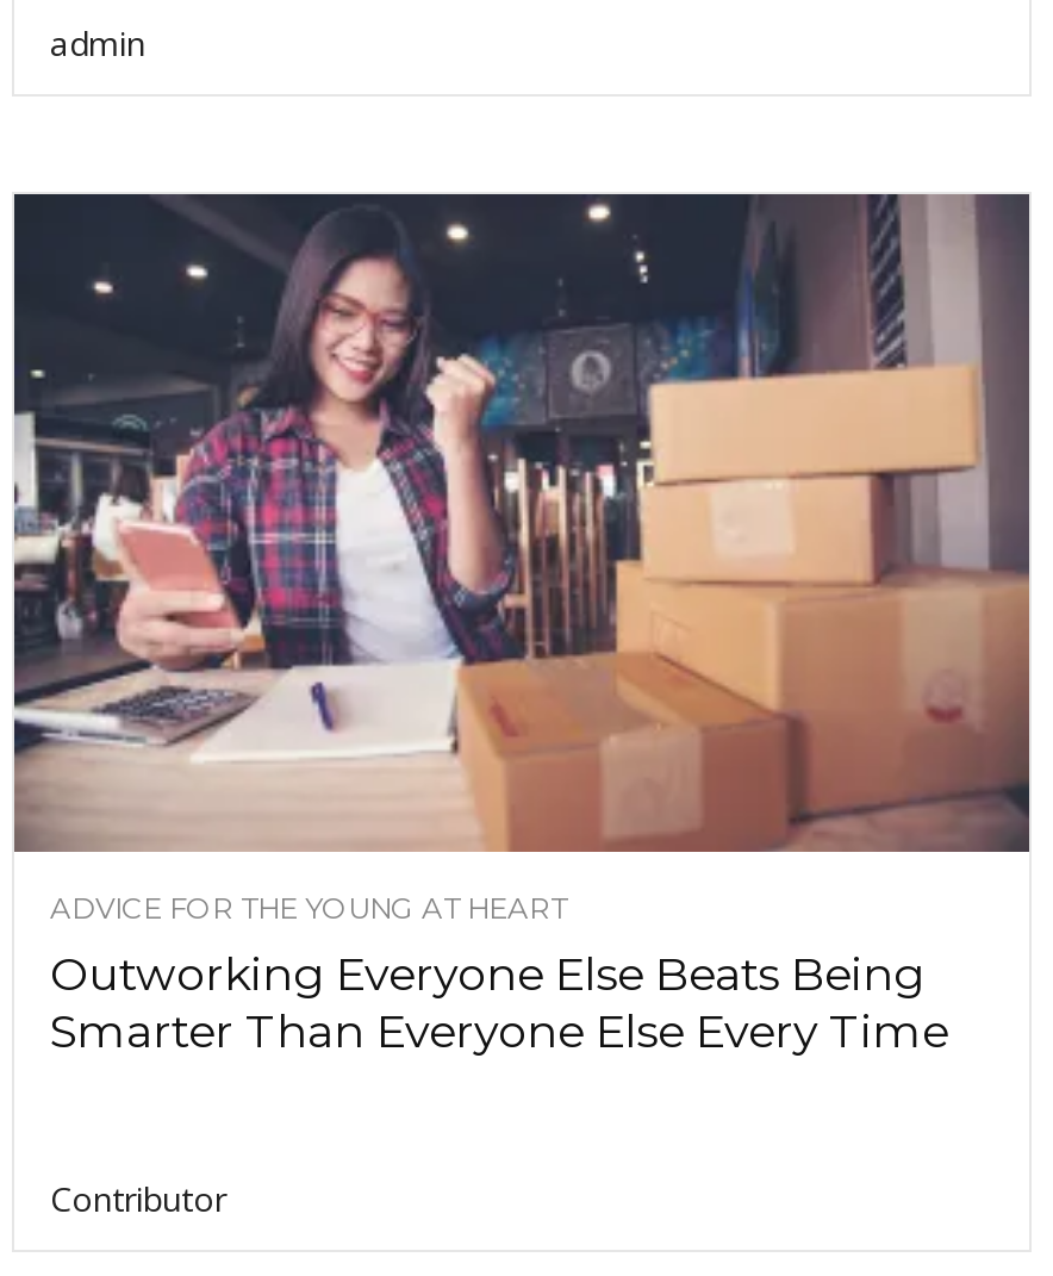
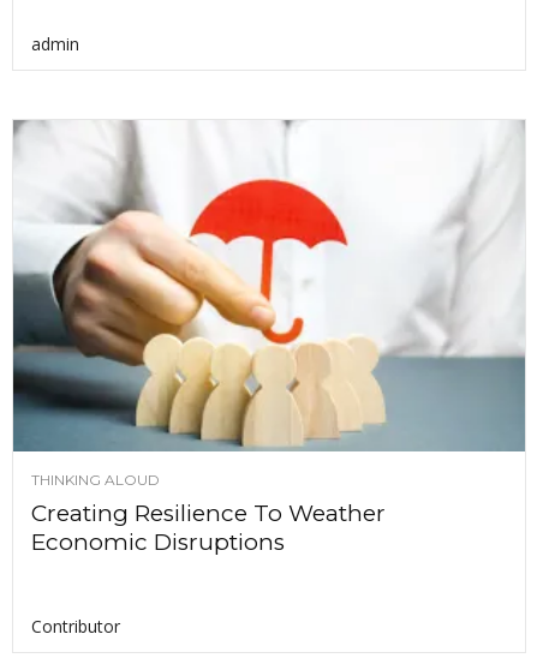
- [image]
- ADVICE FOR THE YOUNG AT HEART
- Outworking Everyone Else Beats Being
- Smarter Than Everyone Else Every Time
+ [image]
+ THINKING ALOUD
+ Creating Resilience To Weather
+ Economic Disruptions
